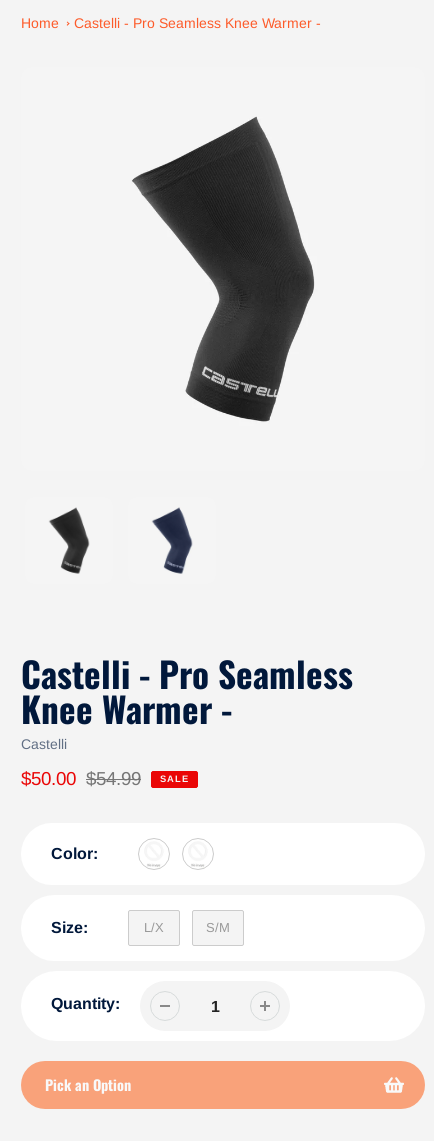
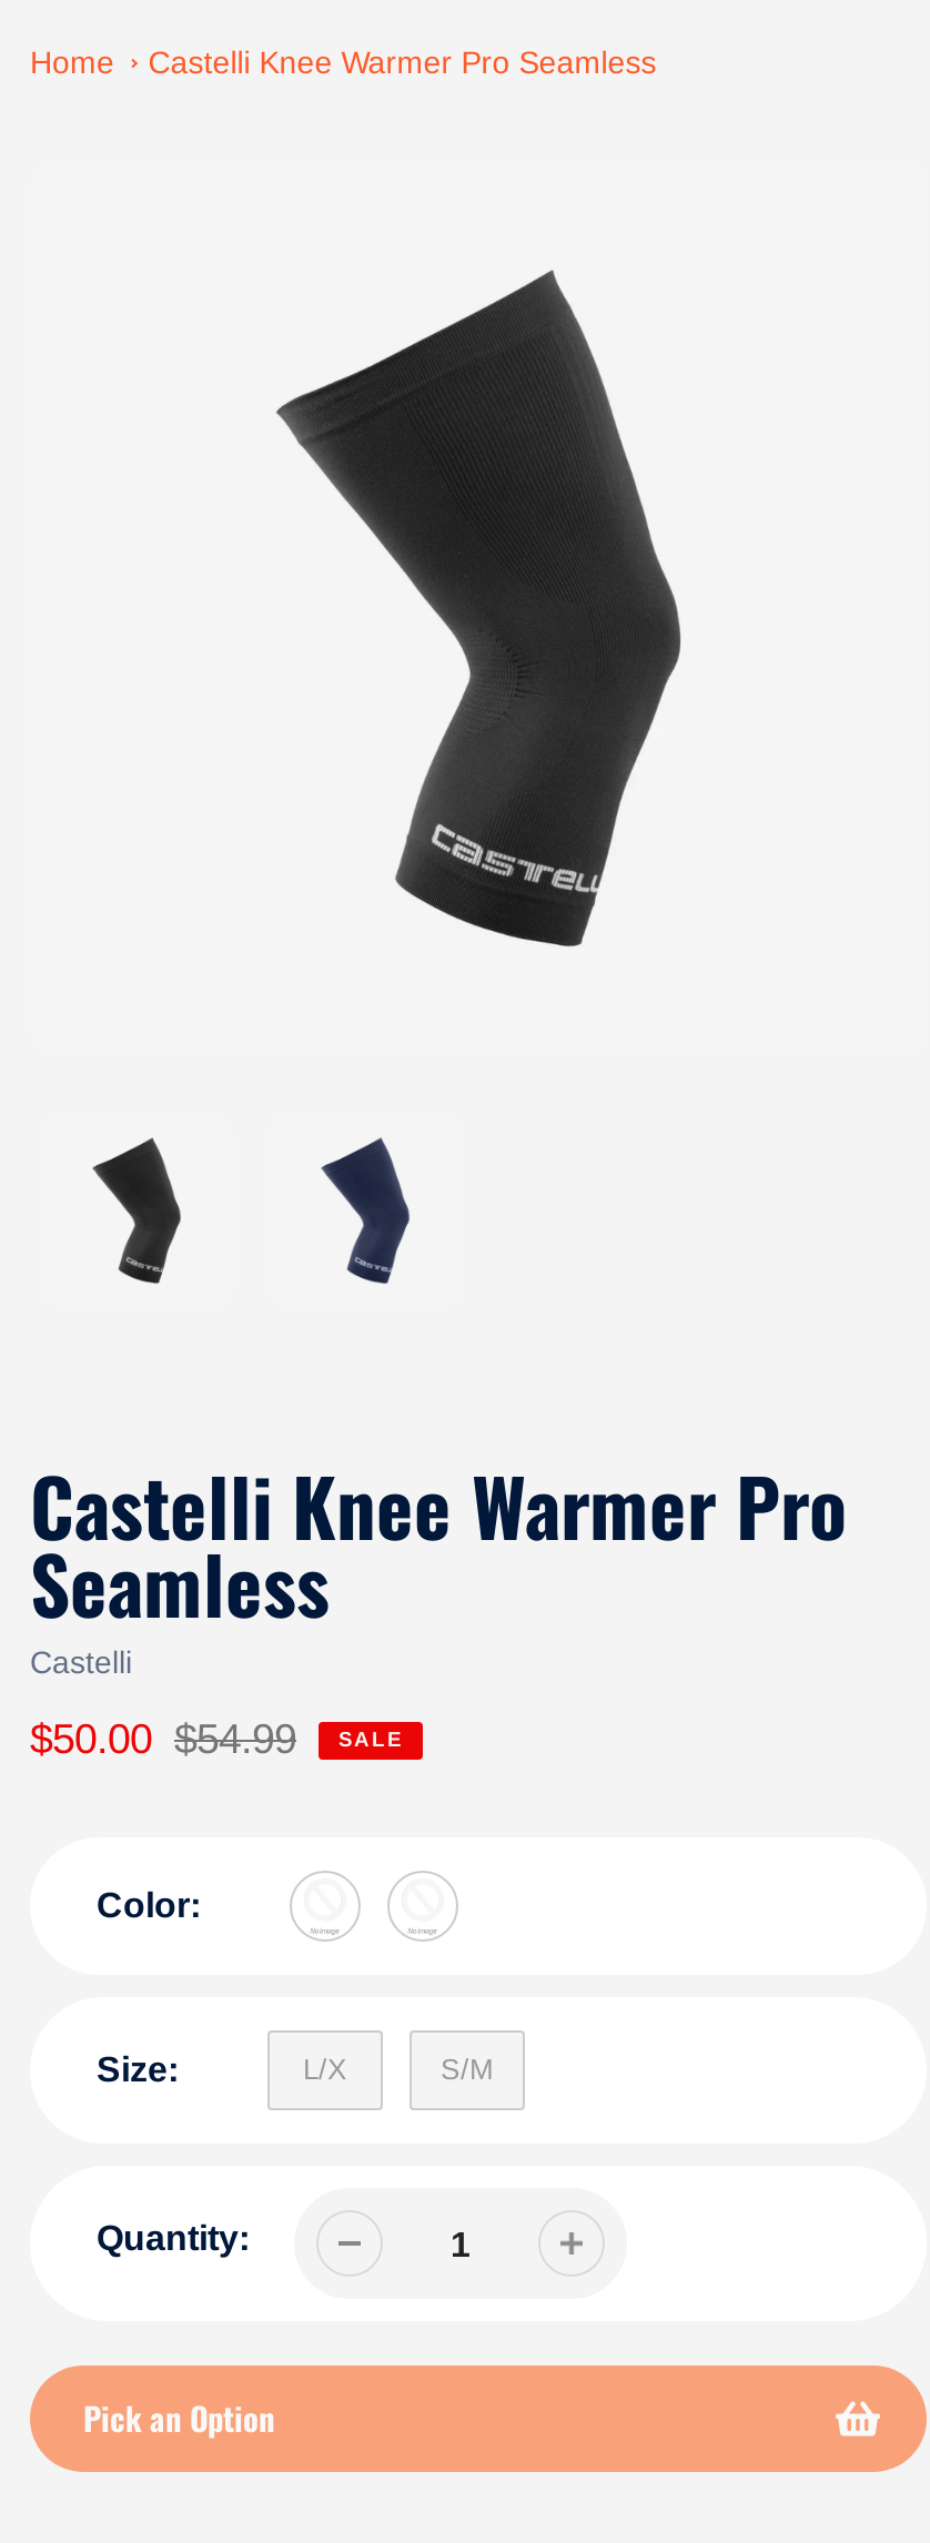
- Castelli - Pro Seamless Knee Warmer -
+ Castelli Knee Warmer Pro Seamless

- Castelli - Pro Seamless
- Knee Warmer -
+ Castelli Knee Warmer Pro
+ Seamless
